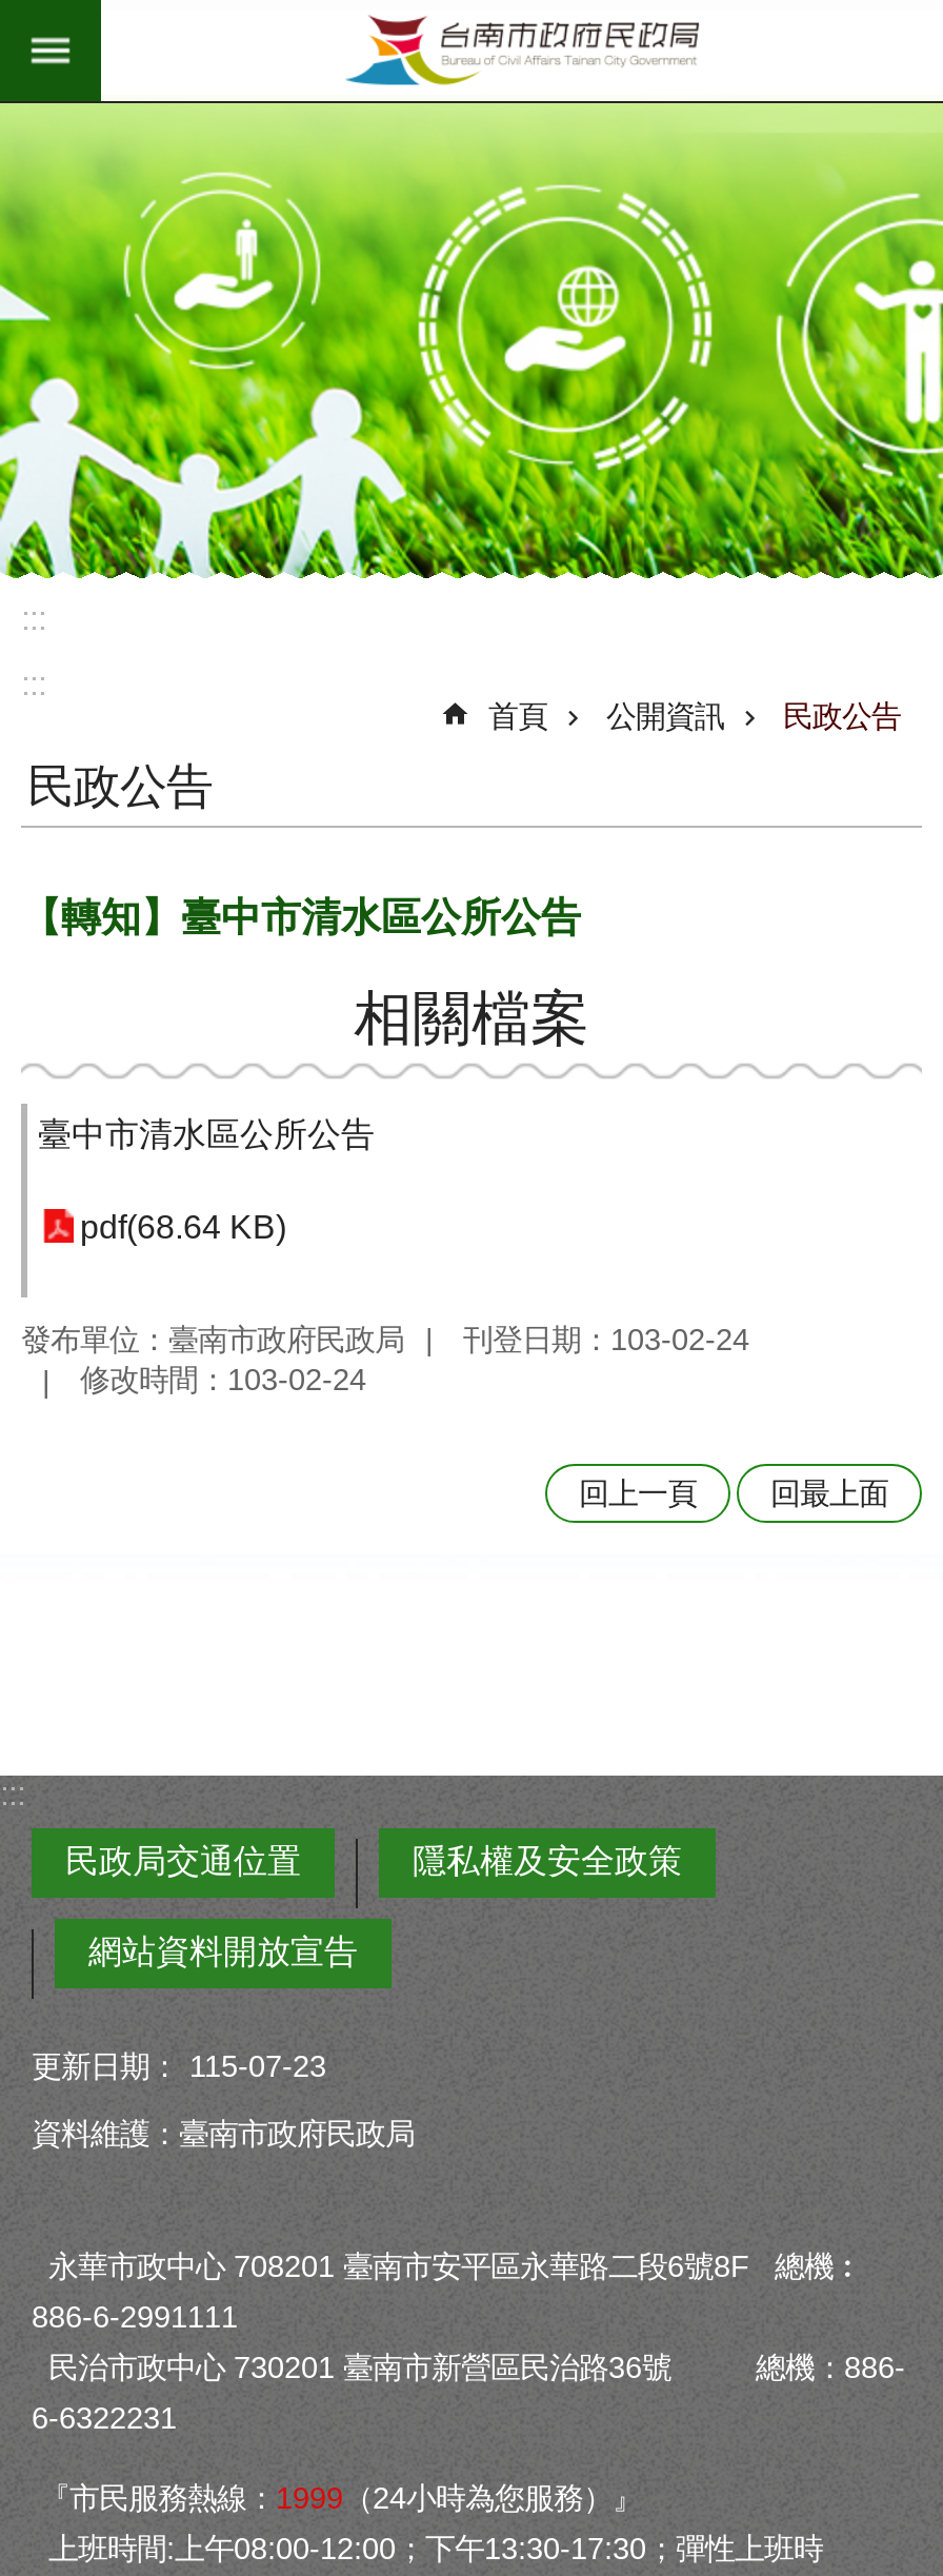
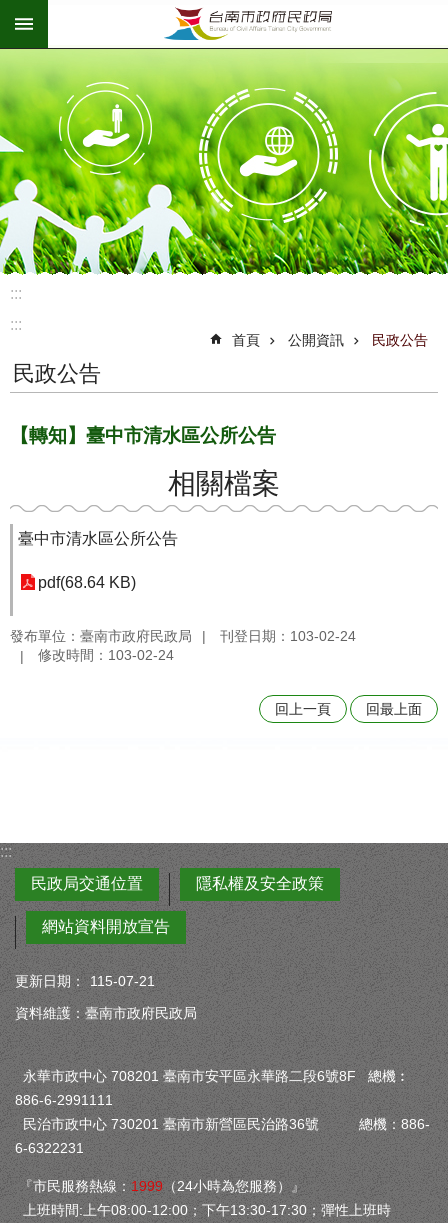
- 更新日期： 115-07-23
+ 更新日期： 115-07-21
